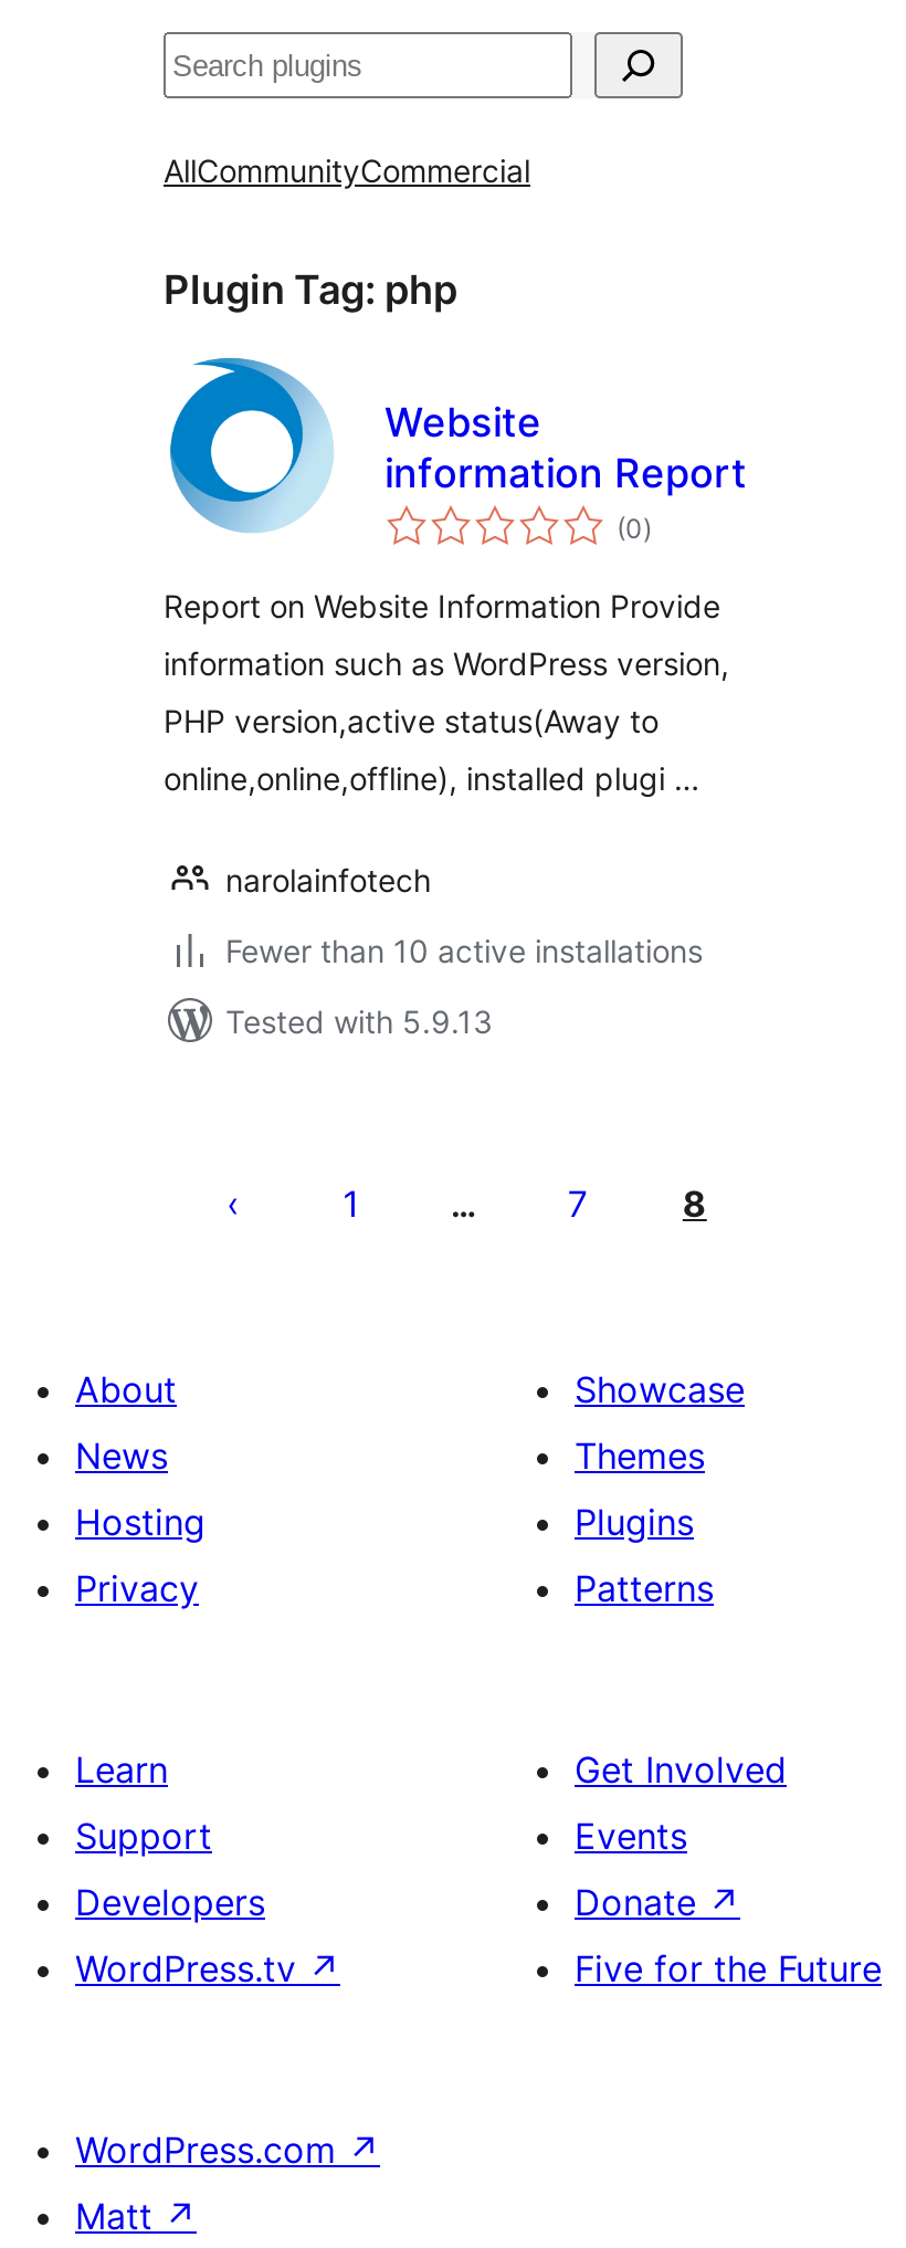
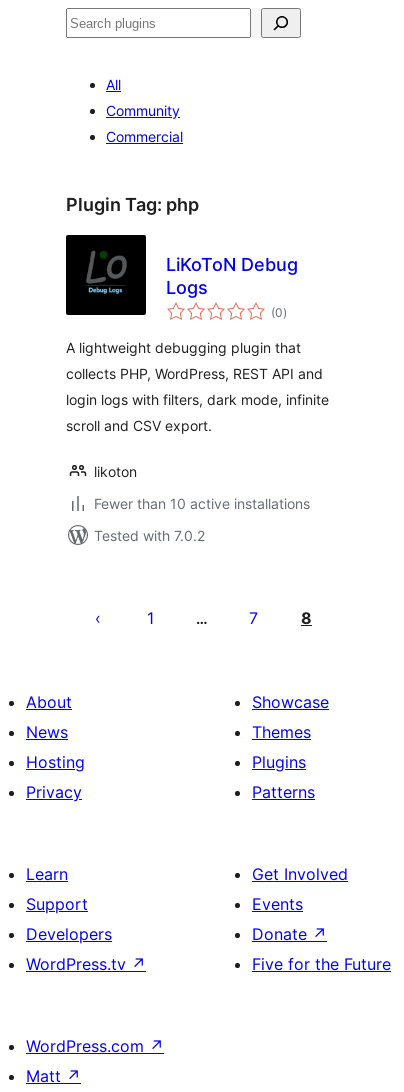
- [image]
- Website
- information Report
+ [image]
+ LiKoToN Debug
+ Logs

- Report on Website Information Provide
+ A lightweight debugging plugin that

- information such as WordPress version,
+ collects PHP, WordPress, REST API and

- PHP version,active status(Away to
+ login logs with filters, dark mode, infinite

- online,online,offline), installed plugi …
+ scroll and CSV export.

- narolainfotech
+ likoton

- Tested with 5.9.13
+ Tested with 7.0.2
